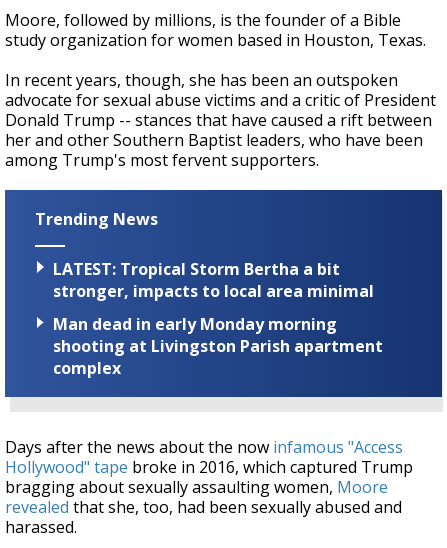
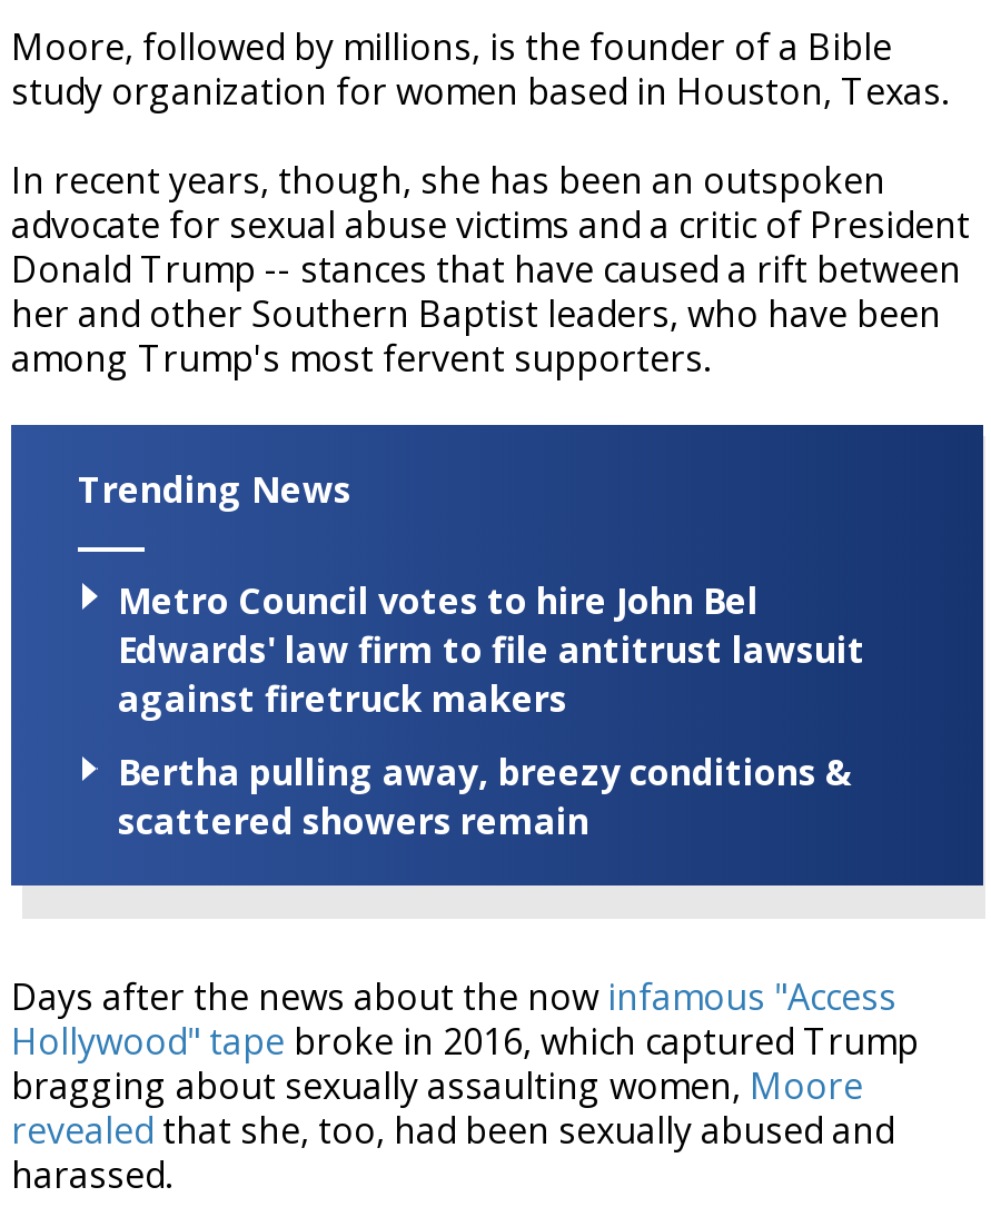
- LATEST: Tropical Storm Bertha a bit
- stronger, impacts to local area minimal
+ Metro Council votes to hire John Bel
+ Edwards' law firm to file antitrust lawsuit
+ against firetruck makers

- Man dead in early Monday morning
- shooting at Livingston Parish apartment
- complex
+ Bertha pulling away, breezy conditions &
+ scattered showers remain
